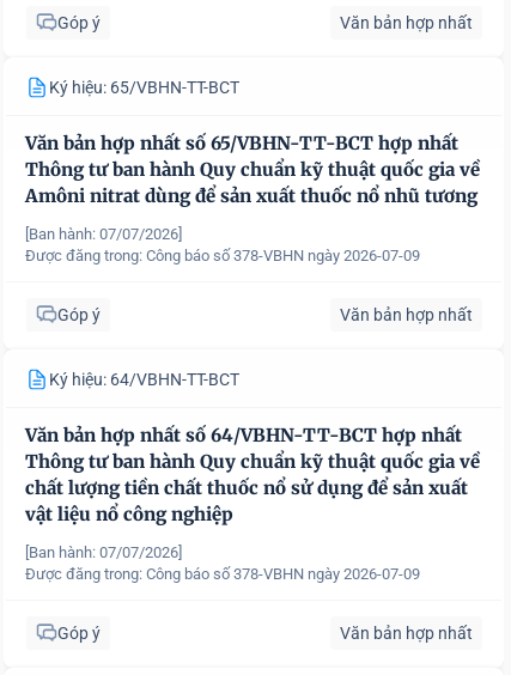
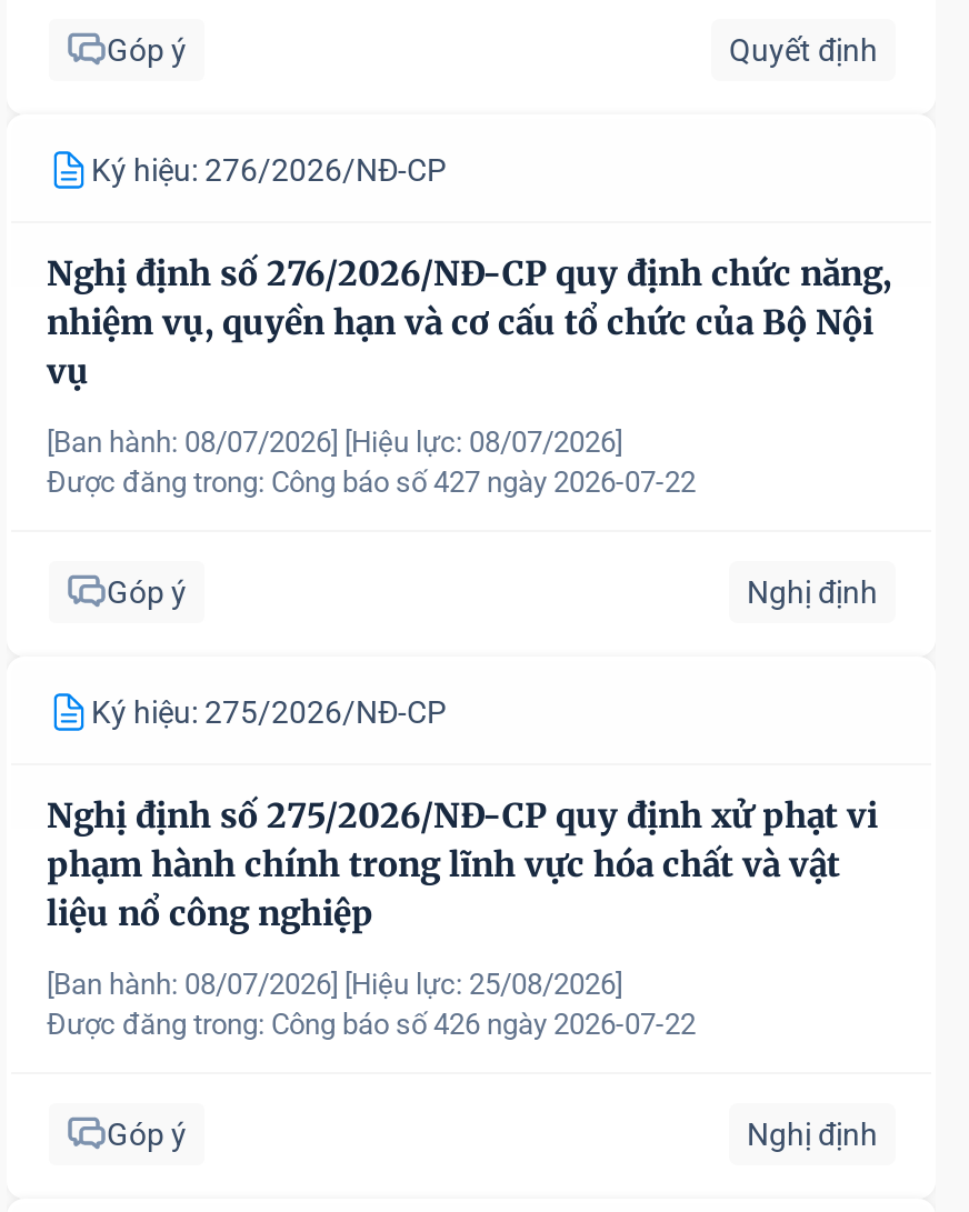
- Văn bản hợp nhất
+ Quyết định

- Ký hiệu: 65/VBHN-TT-BCT
+ Ký hiệu: 276/2026/NĐ-CP

- Văn bản hợp nhất số 65/VBHN-TT-BCT hợp nhất
- Thông tư ban hành Quy chuẩn kỹ thuật quốc gia về
- Amôni nitrat dùng để sản xuất thuốc nổ nhũ tương
+ Nghị định số 276/2026/NĐ-CP quy định chức năng,
+ nhiệm vụ, quyền hạn và cơ cấu tổ chức của Bộ Nội
+ vụ

- [Ban hành: 07/07/2026]
- Được đăng trong: Công báo số 378-VBHN ngày 2026-07-09
+ [Ban hành: 08/07/2026] [Hiệu lực: 08/07/2026]
+ Được đăng trong: Công báo số 427 ngày 2026-07-22

- Văn bản hợp nhất
+ Nghị định

- Ký hiệu: 64/VBHN-TT-BCT
+ Ký hiệu: 275/2026/NĐ-CP

- Văn bản hợp nhất số 64/VBHN-TT-BCT hợp nhất
- Thông tư ban hành Quy chuẩn kỹ thuật quốc gia về
- chất lượng tiền chất thuốc nổ sử dụng để sản xuất
- vật liệu nổ công nghiệp
+ Nghị định số 275/2026/NĐ-CP quy định xử phạt vi
+ phạm hành chính trong lĩnh vực hóa chất và vật
+ liệu nổ công nghiệp

- [Ban hành: 07/07/2026]
- Được đăng trong: Công báo số 378-VBHN ngày 2026-07-09
+ [Ban hành: 08/07/2026] [Hiệu lực: 25/08/2026]
+ Được đăng trong: Công báo số 426 ngày 2026-07-22

- Văn bản hợp nhất
+ Nghị định
